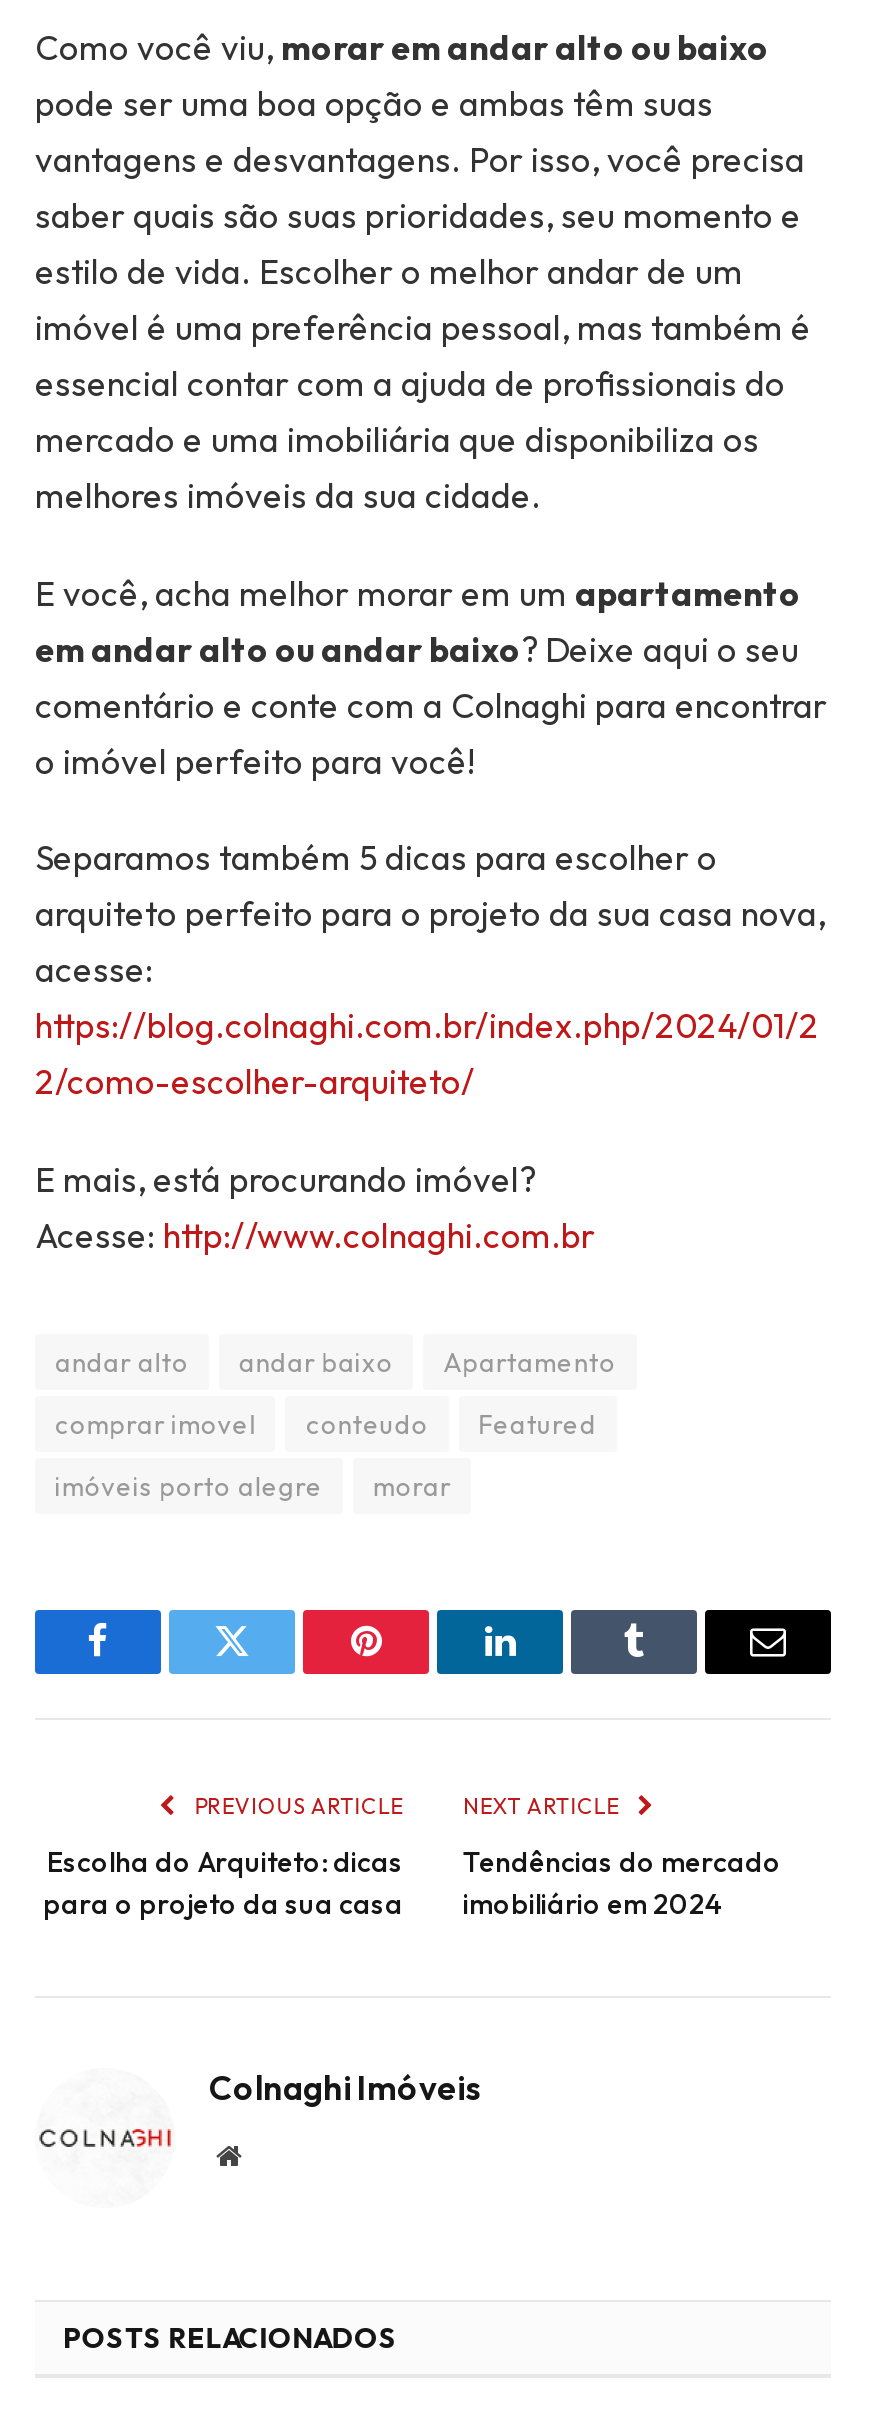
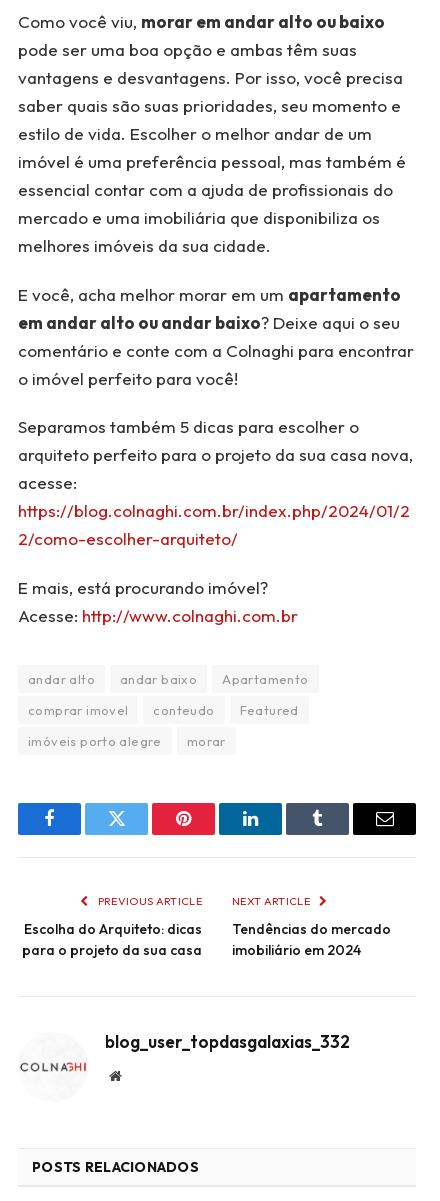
- Colnaghi Imóveis
+ blog_user_topdasgalaxias_332
